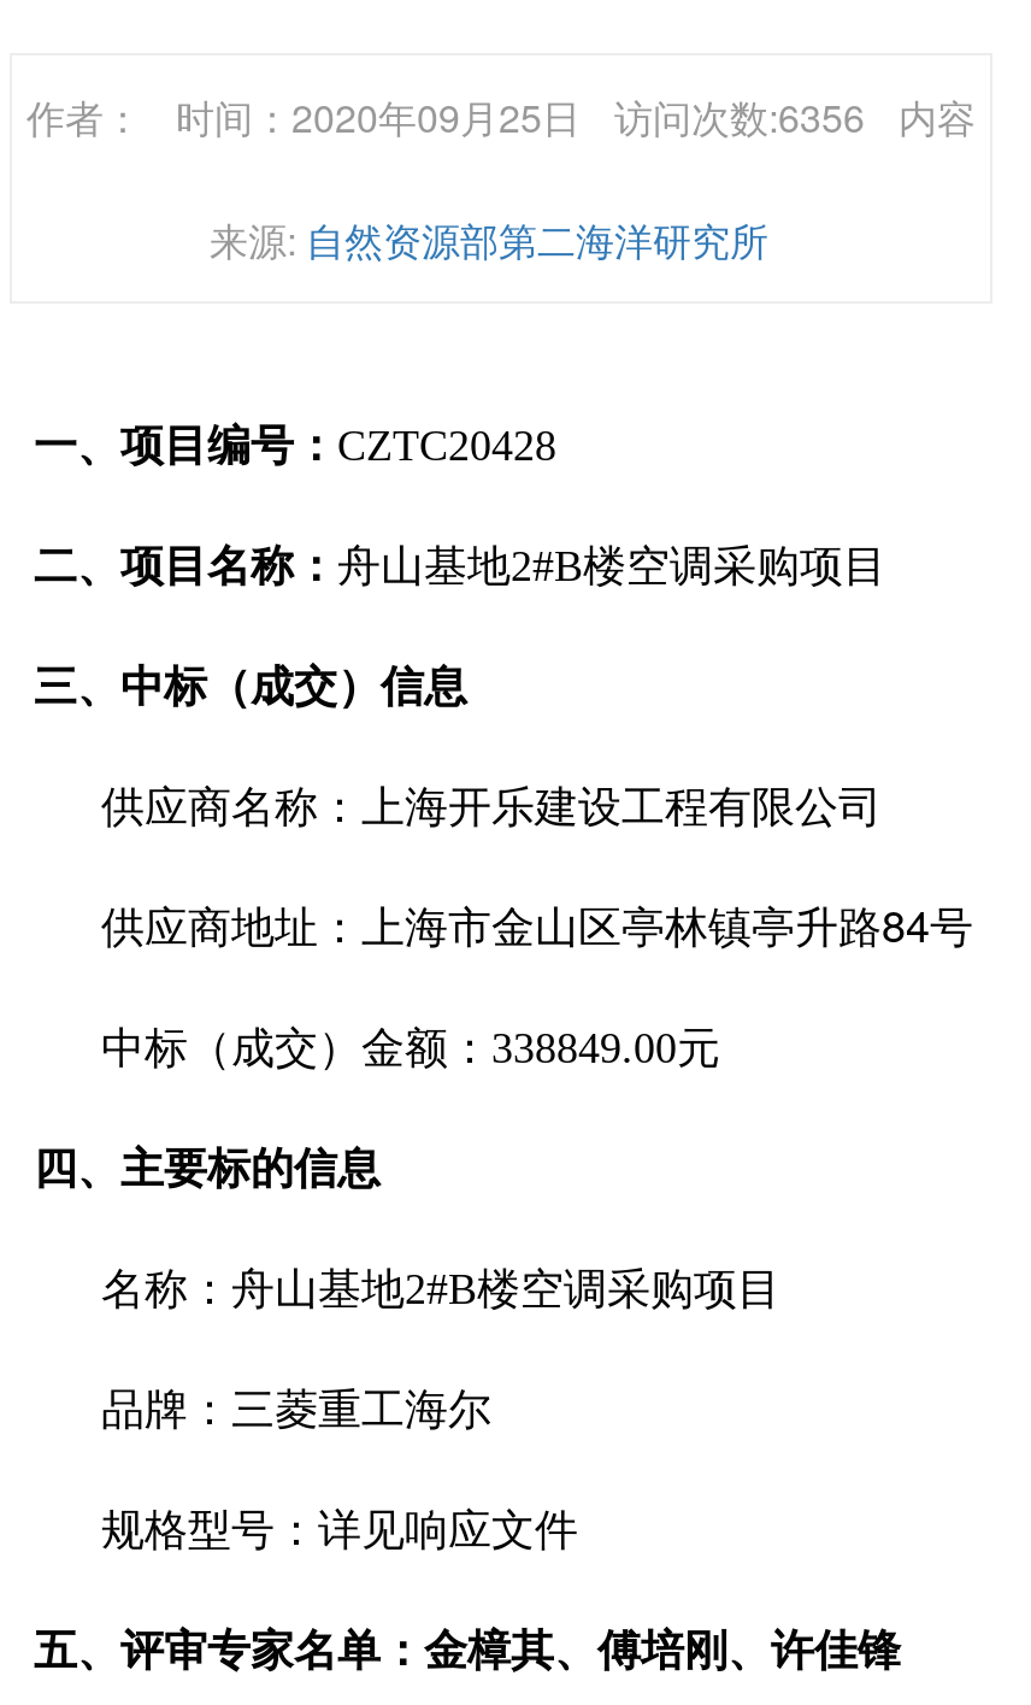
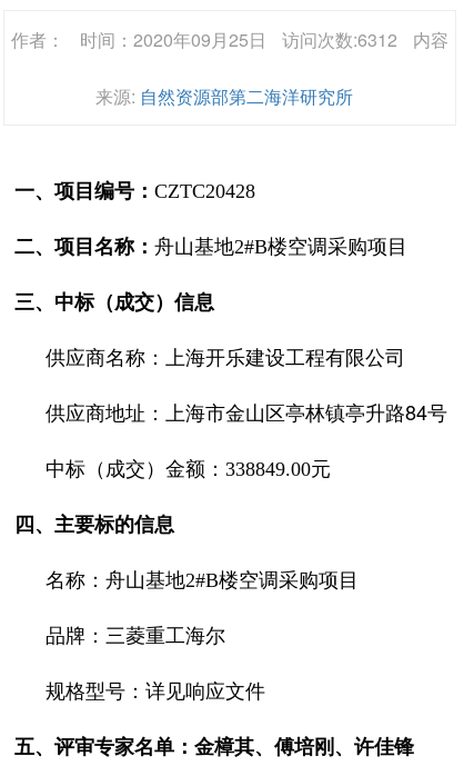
- 作者： 时间：2020年09月25日 访问次数:6356 内容
+ 作者： 时间：2020年09月25日 访问次数:6312 内容
